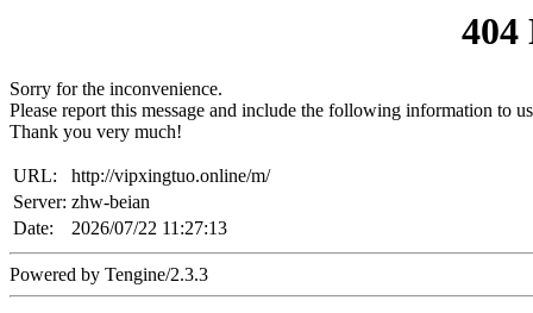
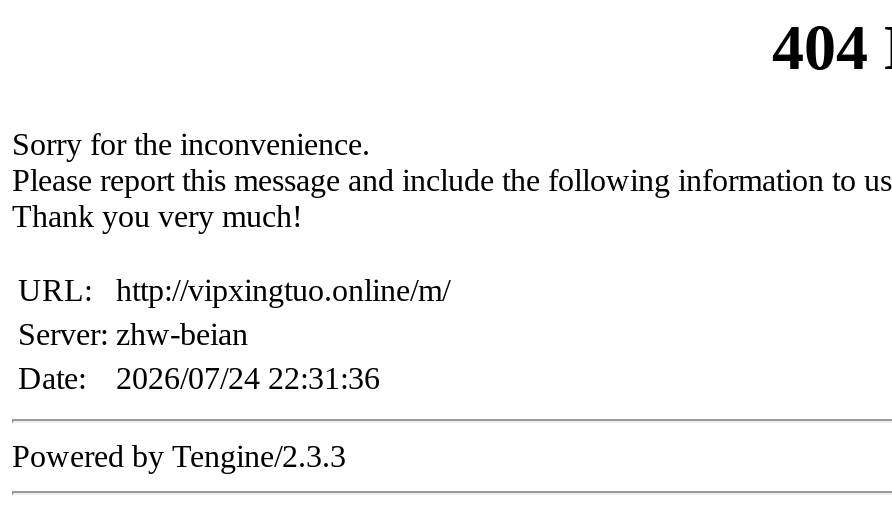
- Date: 2026/07/22 11:27:13
+ Date: 2026/07/24 22:31:36
